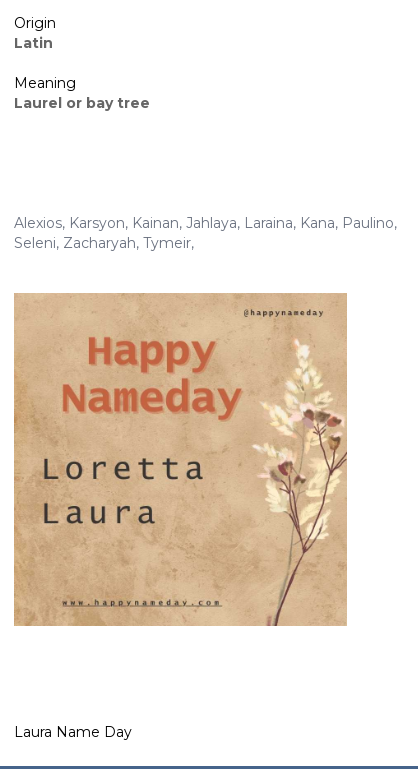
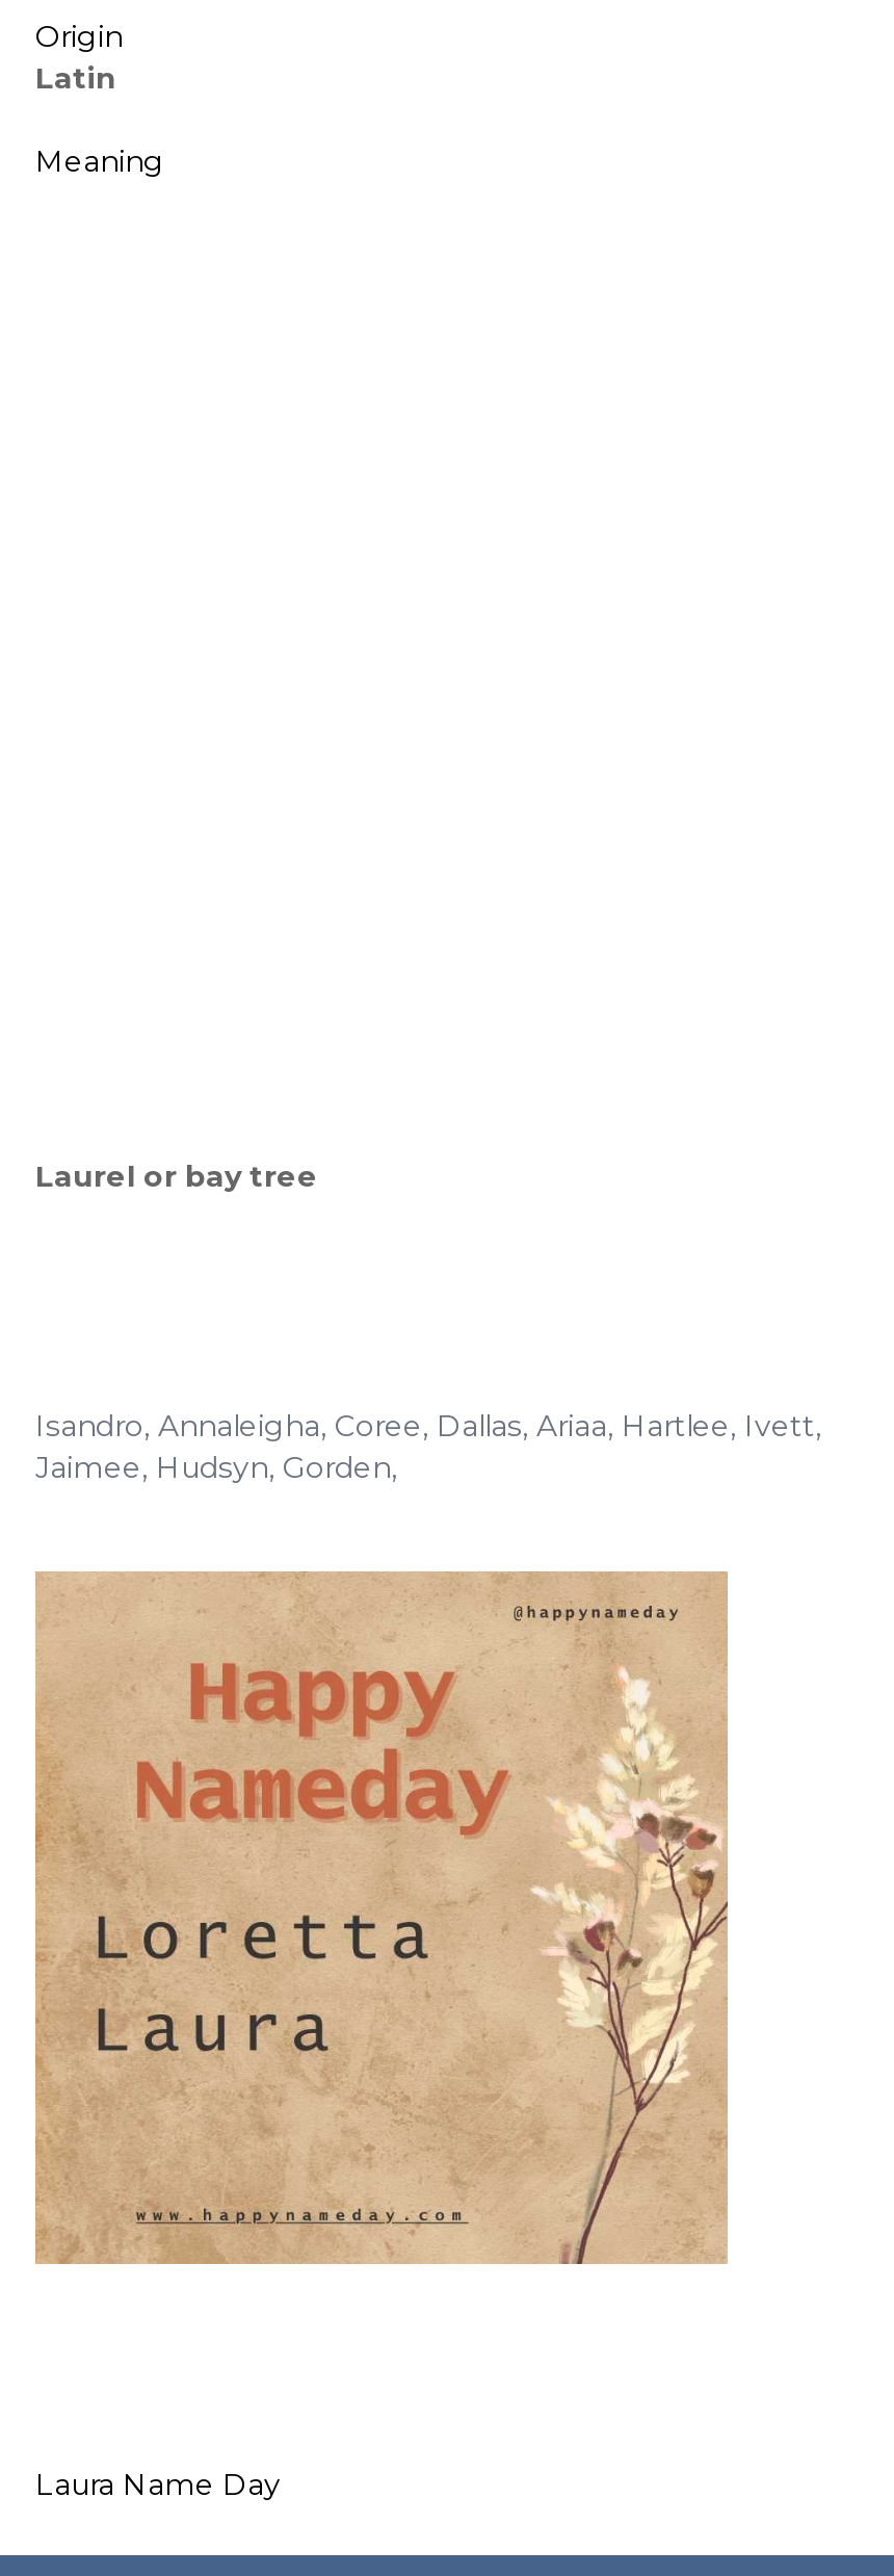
- Alexios, Karsyon, Kainan, Jahlaya, Laraina, Kana, Paulino,
- Seleni, Zacharyah, Tymeir,
+ Isandro, Annaleigha, Coree, Dallas, Ariaa, Hartlee, Ivett,
+ Jaimee, Hudsyn, Gorden,
